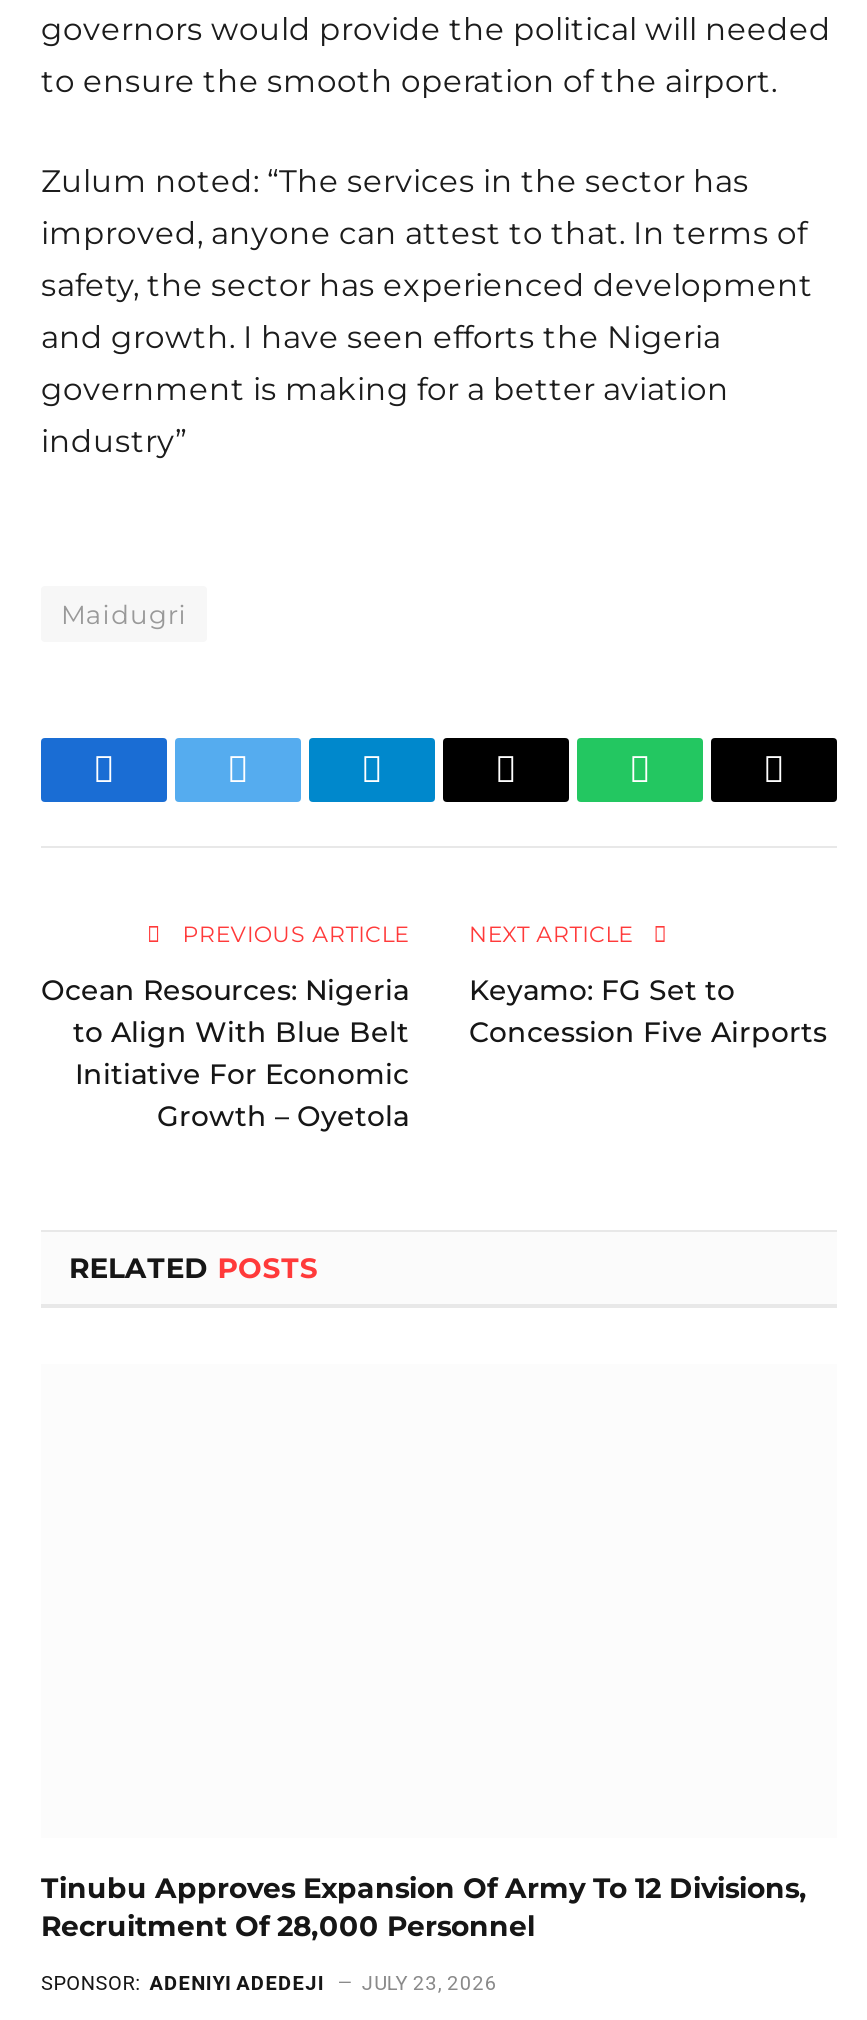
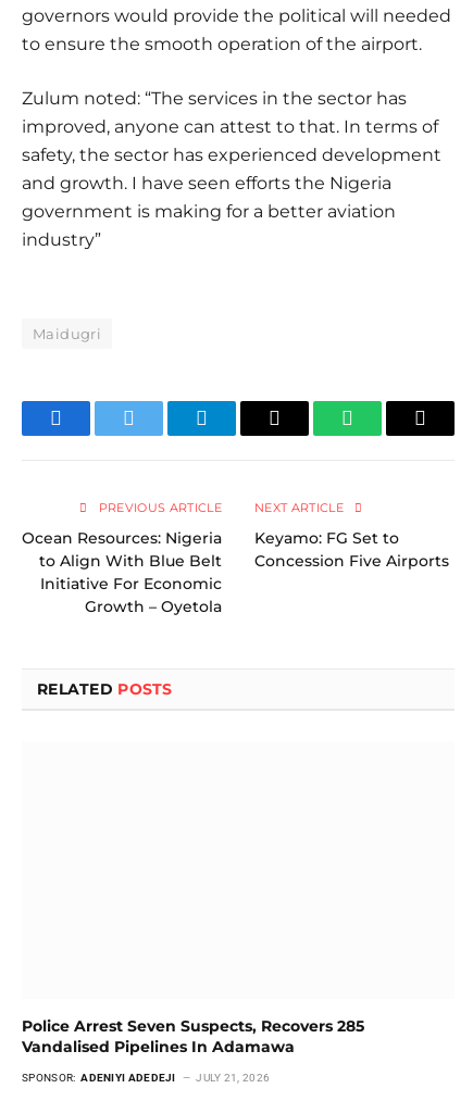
- Tinubu Approves Expansion Of Army To 12 Divisions,
- Recruitment Of 28,000 Personnel
+ Police Arrest Seven Suspects, Recovers 285
+ Vandalised Pipelines In Adamawa

- SPONSOR: ADENIYI ADEDEJI JULY 23, 2026
+ SPONSOR: ADENIYI ADEDEJI JULY 21, 2026
